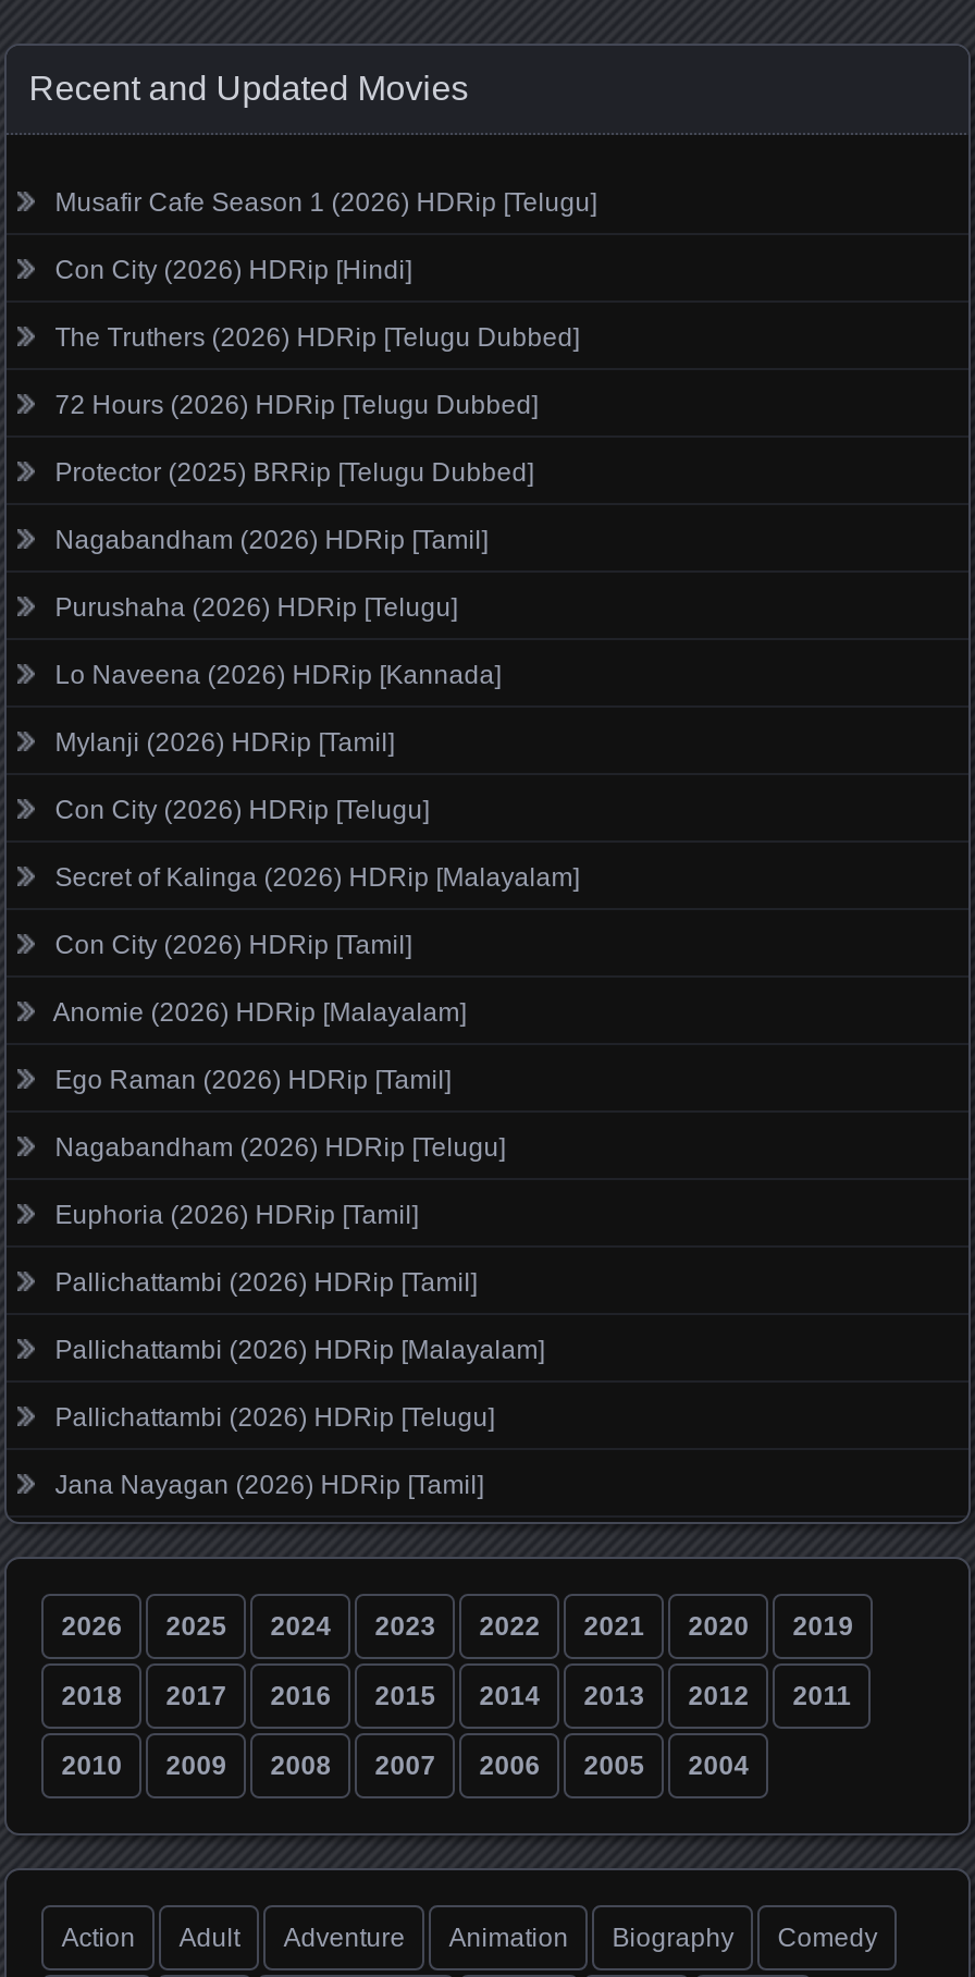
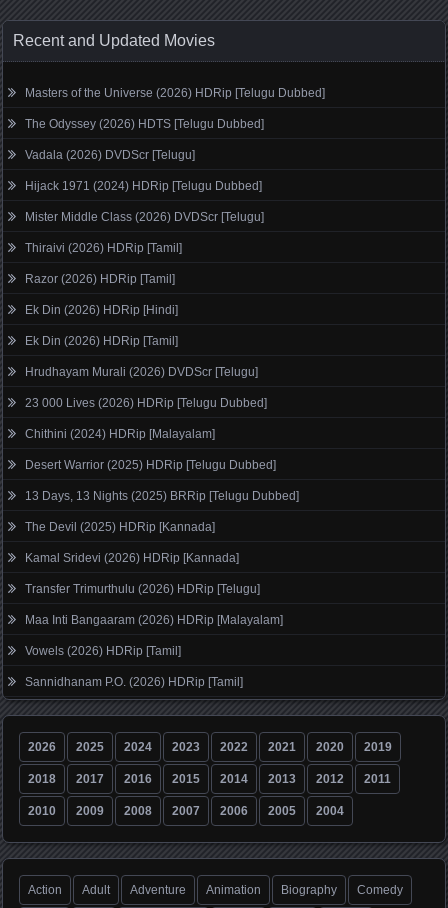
- Musafir Cafe Season 1 (2026) HDRip [Telugu]
+ Masters of the Universe (2026) HDRip [Telugu Dubbed]

- Con City (2026) HDRip [Hindi]
+ The Odyssey (2026) HDTS [Telugu Dubbed]

- The Truthers (2026) HDRip [Telugu Dubbed]
+ Vadala (2026) DVDScr [Telugu]

- 72 Hours (2026) HDRip [Telugu Dubbed]
+ Hijack 1971 (2024) HDRip [Telugu Dubbed]

- Protector (2025) BRRip [Telugu Dubbed]
+ Mister Middle Class (2026) DVDScr [Telugu]

- Nagabandham (2026) HDRip [Tamil]
+ Thiraivi (2026) HDRip [Tamil]

- Purushaha (2026) HDRip [Telugu]
+ Razor (2026) HDRip [Tamil]

- Lo Naveena (2026) HDRip [Kannada]
+ Ek Din (2026) HDRip [Hindi]

- Mylanji (2026) HDRip [Tamil]
+ Ek Din (2026) HDRip [Tamil]

- Con City (2026) HDRip [Telugu]
+ Hrudhayam Murali (2026) DVDScr [Telugu]

- Secret of Kalinga (2026) HDRip [Malayalam]
+ 23 000 Lives (2026) HDRip [Telugu Dubbed]

- Con City (2026) HDRip [Tamil]
+ Chithini (2024) HDRip [Malayalam]

- Anomie (2026) HDRip [Malayalam]
+ Desert Warrior (2025) HDRip [Telugu Dubbed]

- Ego Raman (2026) HDRip [Tamil]
+ 13 Days, 13 Nights (2025) BRRip [Telugu Dubbed]

- Nagabandham (2026) HDRip [Telugu]
+ The Devil (2025) HDRip [Kannada]

- Euphoria (2026) HDRip [Tamil]
+ Kamal Sridevi (2026) HDRip [Kannada]

- Pallichattambi (2026) HDRip [Tamil]
+ Transfer Trimurthulu (2026) HDRip [Telugu]

- Pallichattambi (2026) HDRip [Malayalam]
+ Maa Inti Bangaaram (2026) HDRip [Malayalam]

- Pallichattambi (2026) HDRip [Telugu]
+ Vowels (2026) HDRip [Tamil]

- Jana Nayagan (2026) HDRip [Tamil]
+ Sannidhanam P.O. (2026) HDRip [Tamil]
